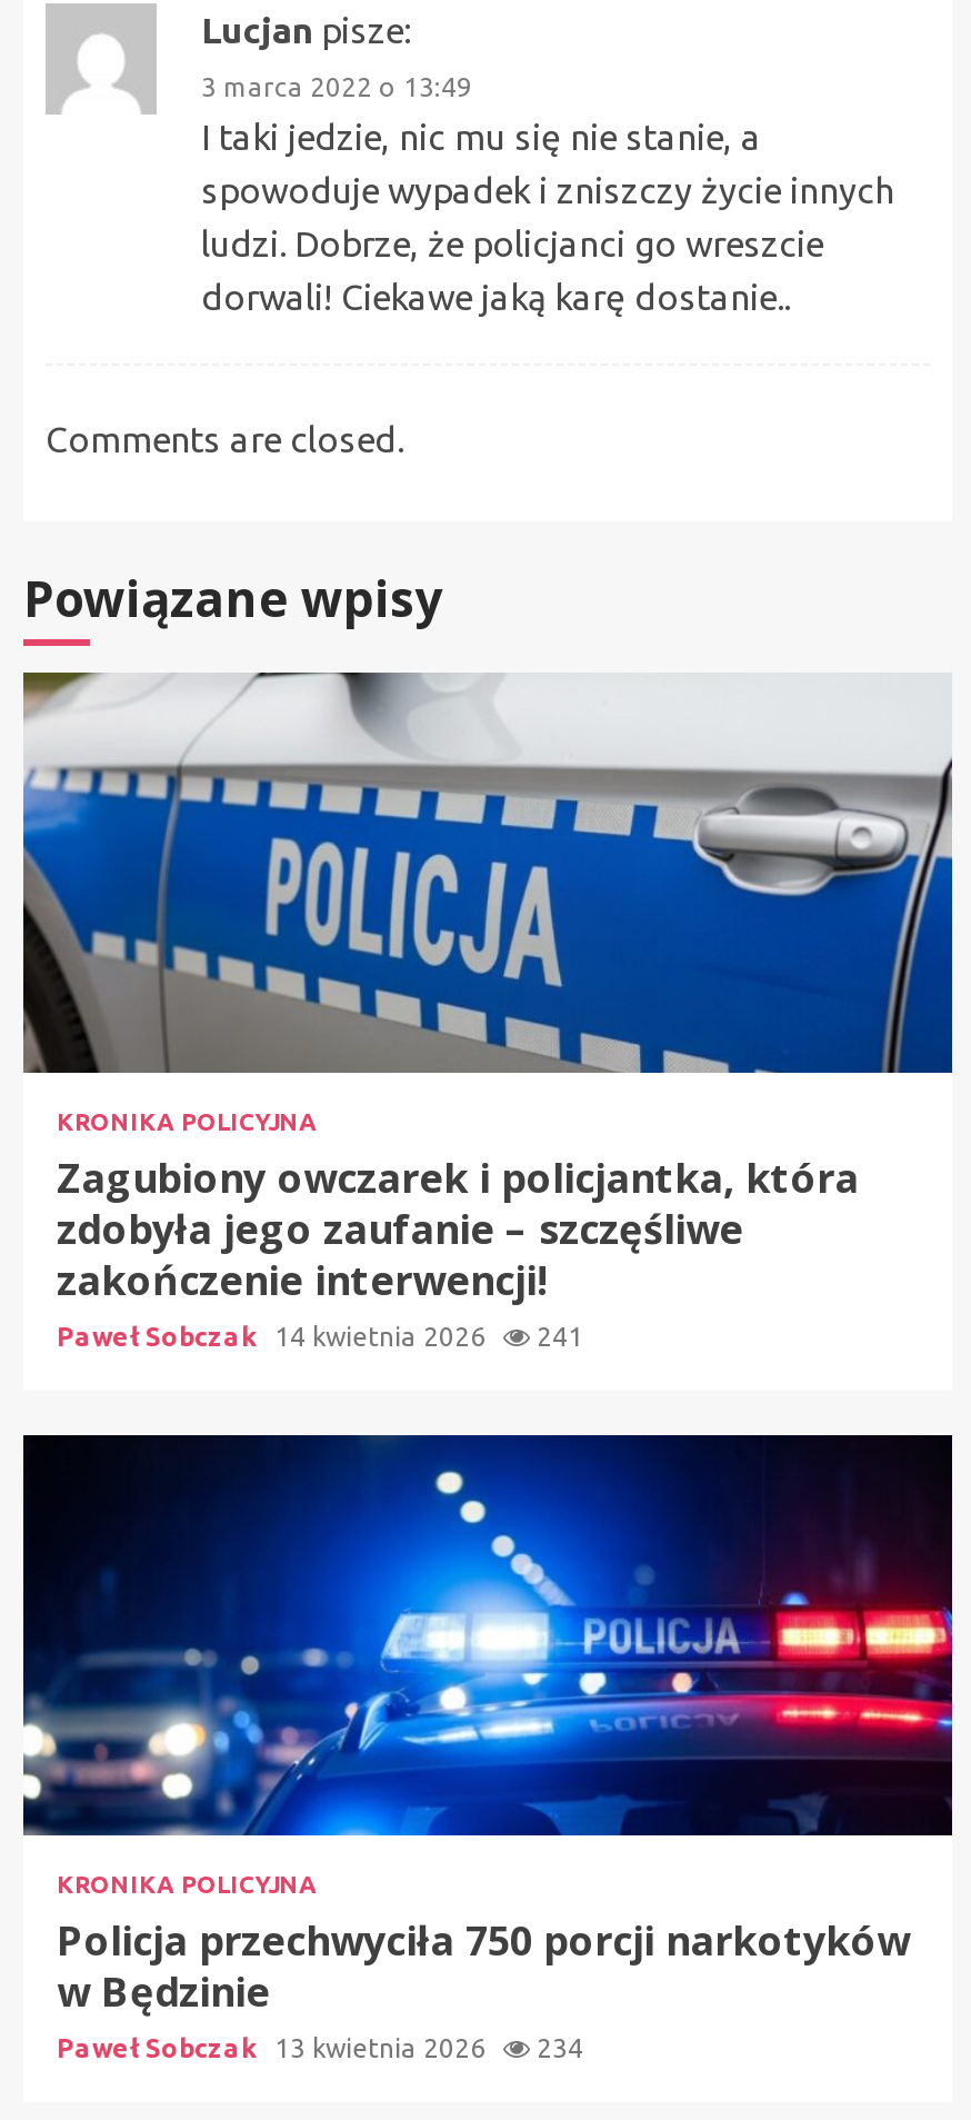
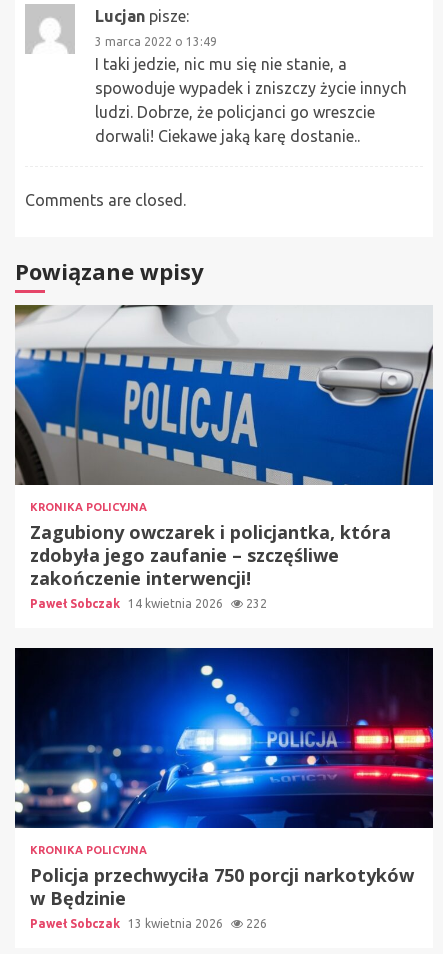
- Paweł Sobczak 14 kwietnia 2026 241
+ Paweł Sobczak 14 kwietnia 2026 232

- Paweł Sobczak 13 kwietnia 2026 234
+ Paweł Sobczak 13 kwietnia 2026 226
